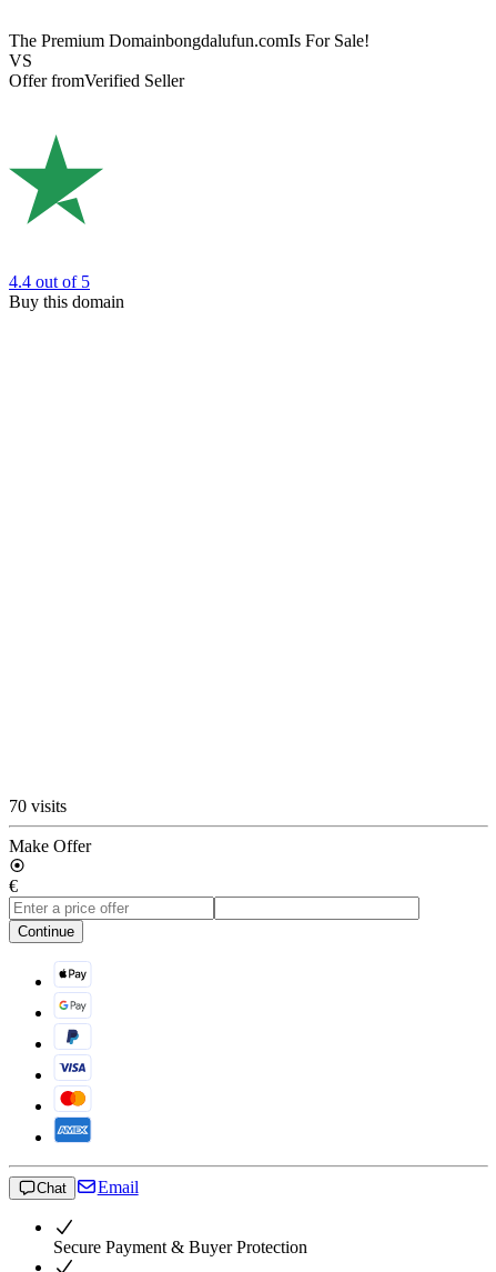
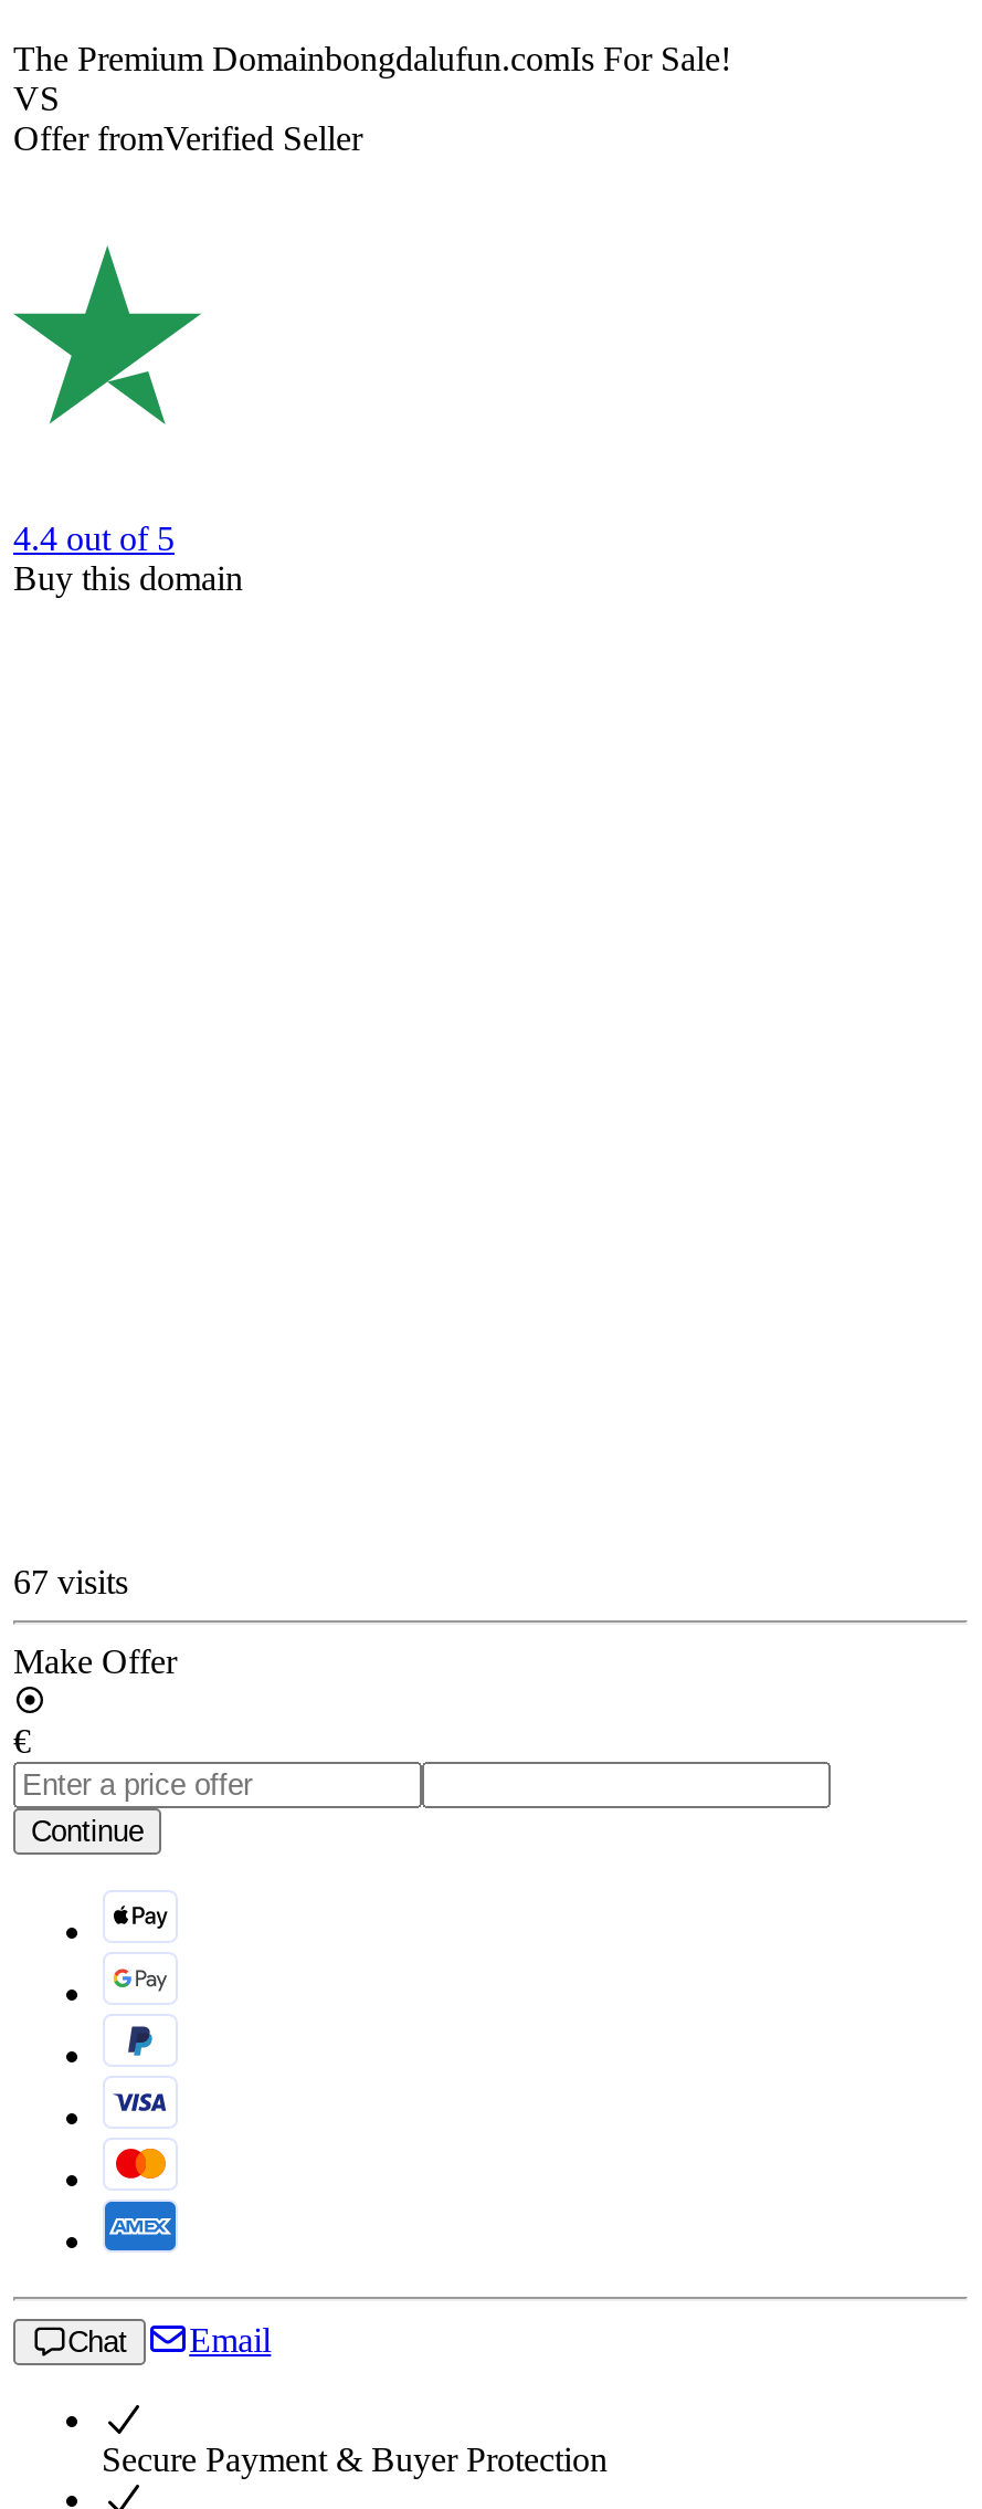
- 70 visits
+ 67 visits
